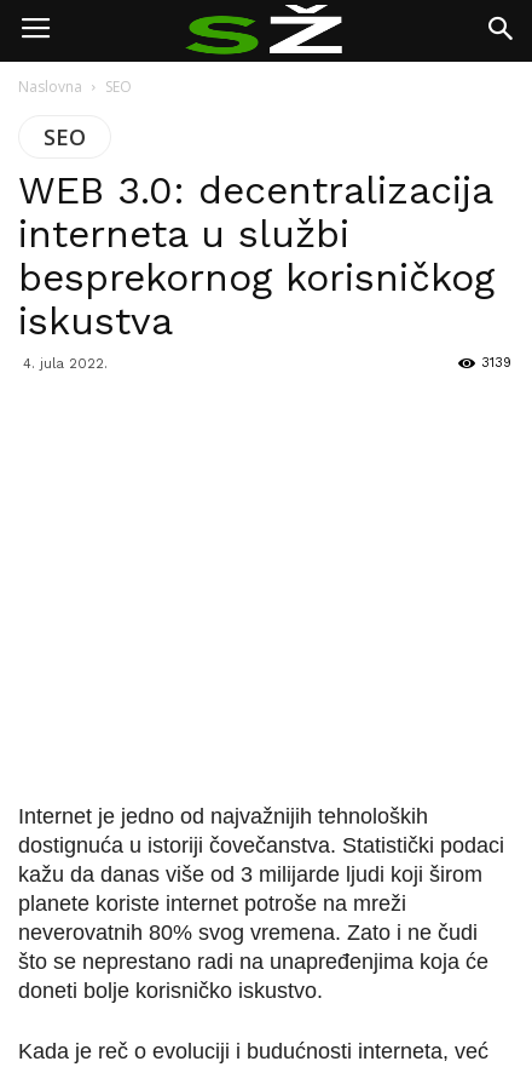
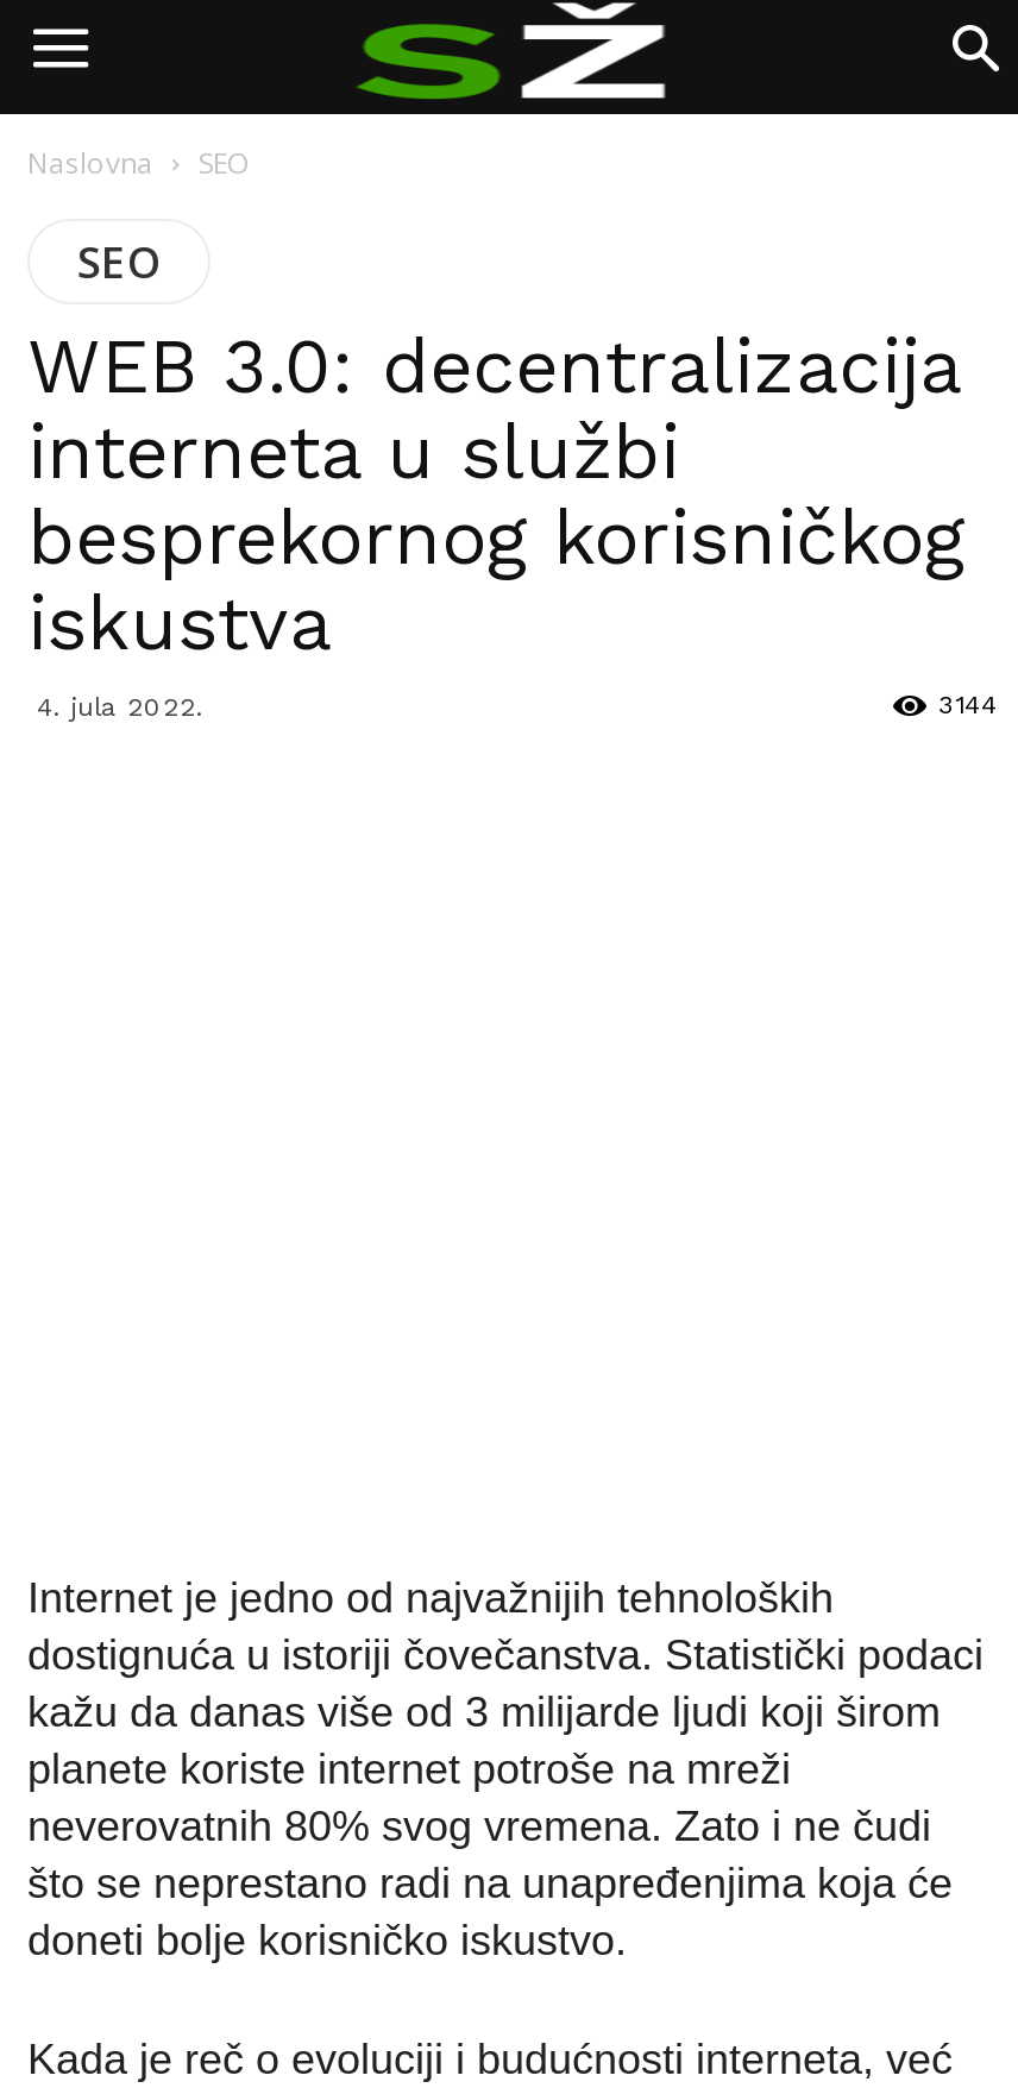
- 3139
+ 3144
